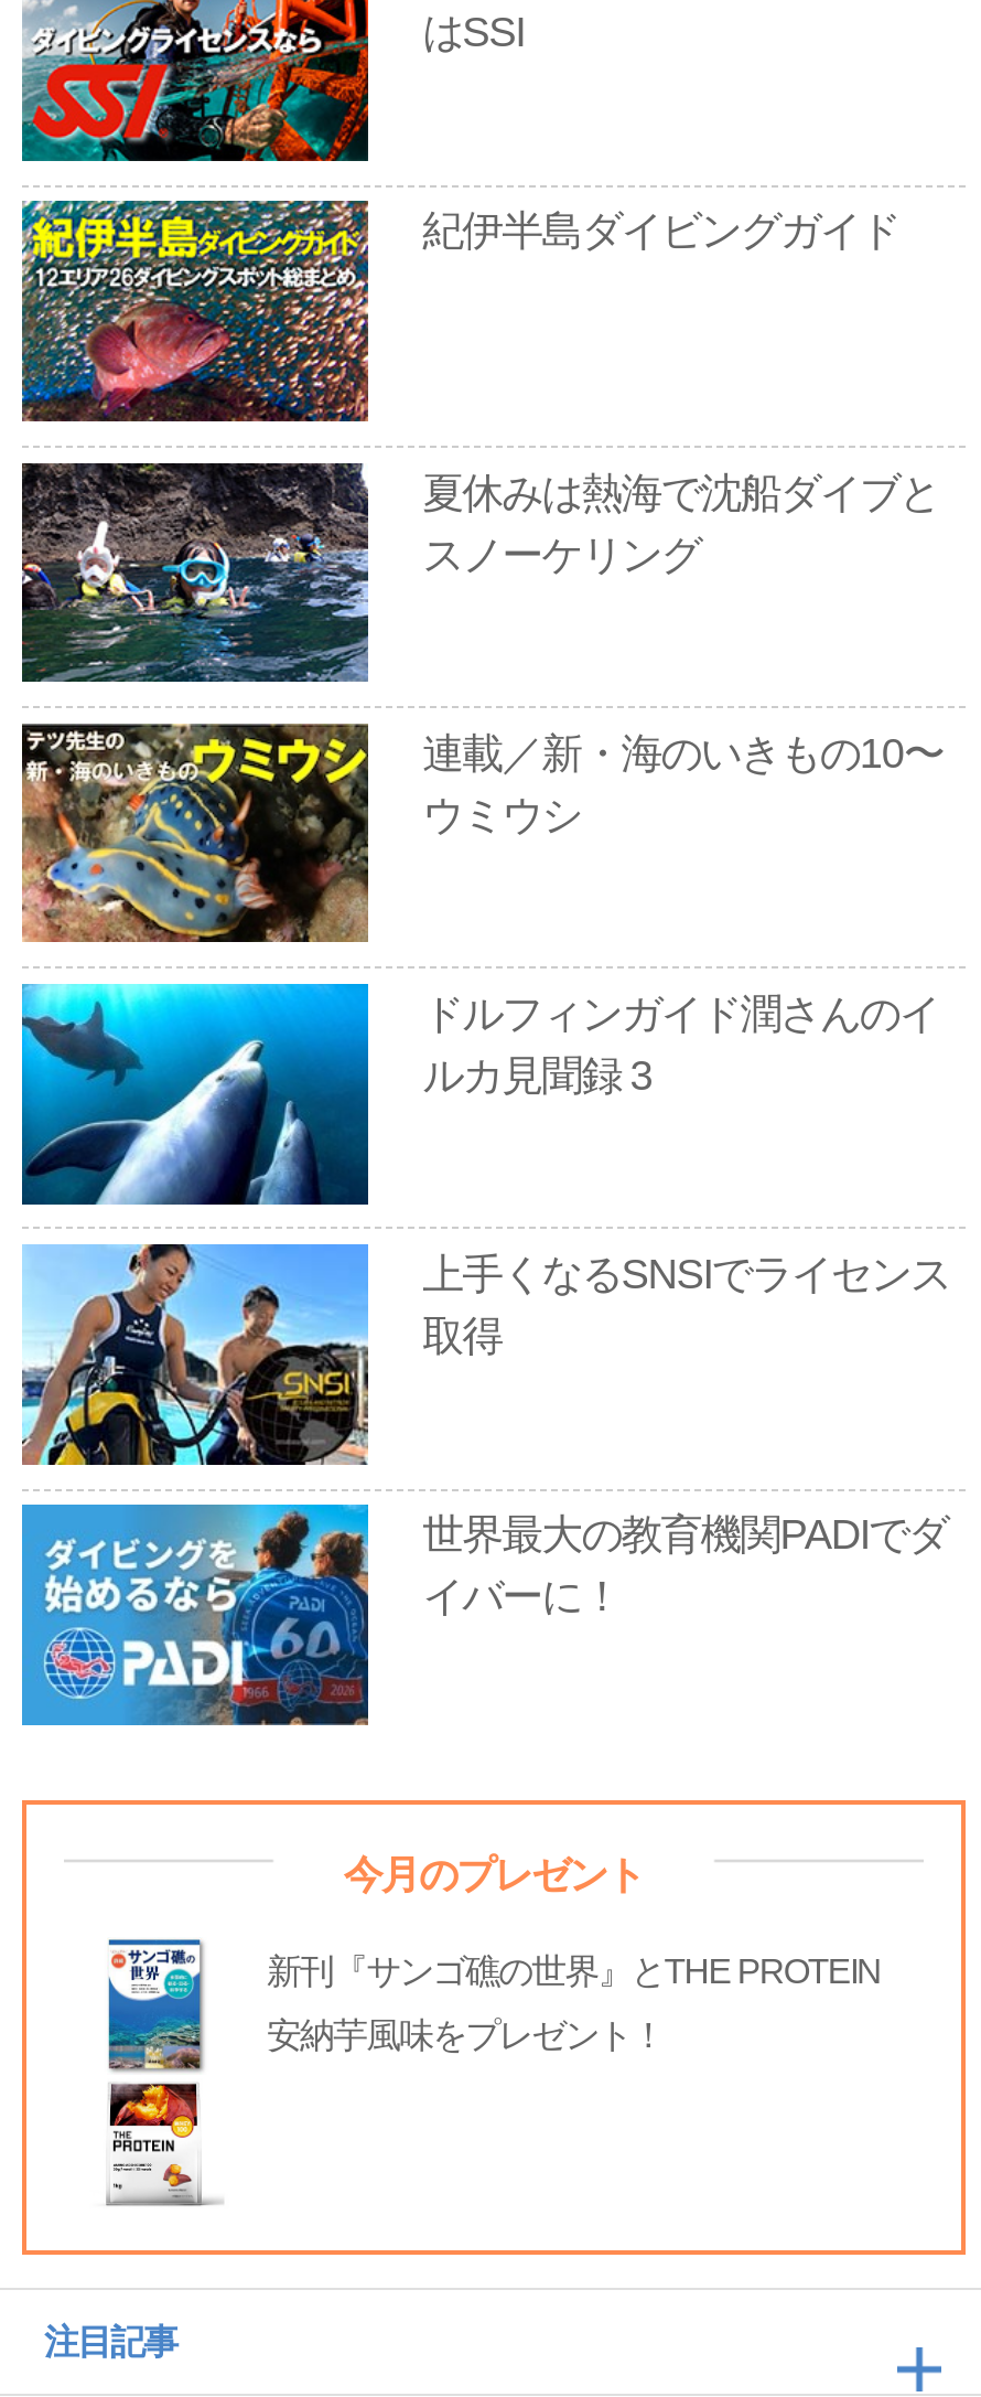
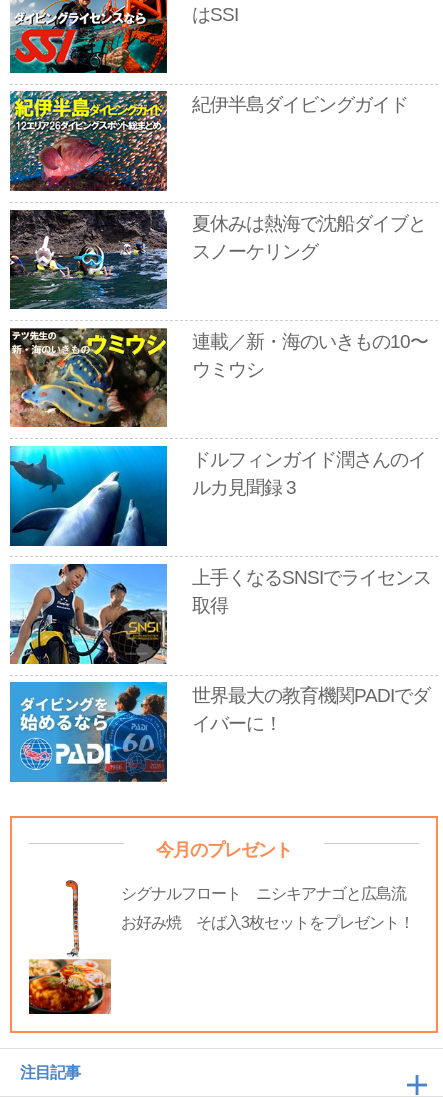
- [image]
- 新刊『サンゴ礁の世界』とTHE PROTEIN
+ [image]
+ シグナルフロート ニシキアナゴと広島流

- 安納芋風味をプレゼント！
+ お好み焼 そば入3枚セットをプレゼント！
